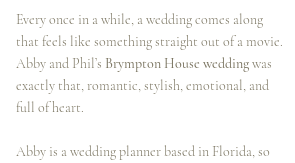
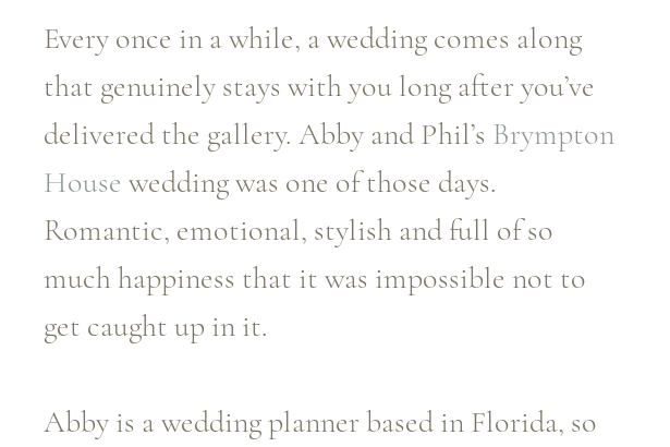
- that feels like something straight out of a movie.
- Abby and Phil’s Brympton House wedding was
- exactly that, romantic, stylish, emotional, and
- full of heart.
+ that genuinely stays with you long after you’ve
+ delivered the gallery. Abby and Phil’s Brympton
+ House wedding was one of those days.
+ Romantic, emotional, stylish and full of so
+ much happiness that it was impossible not to
+ get caught up in it.
